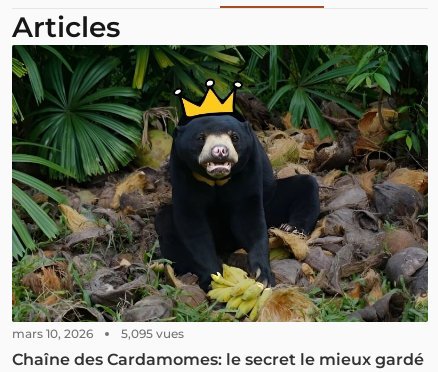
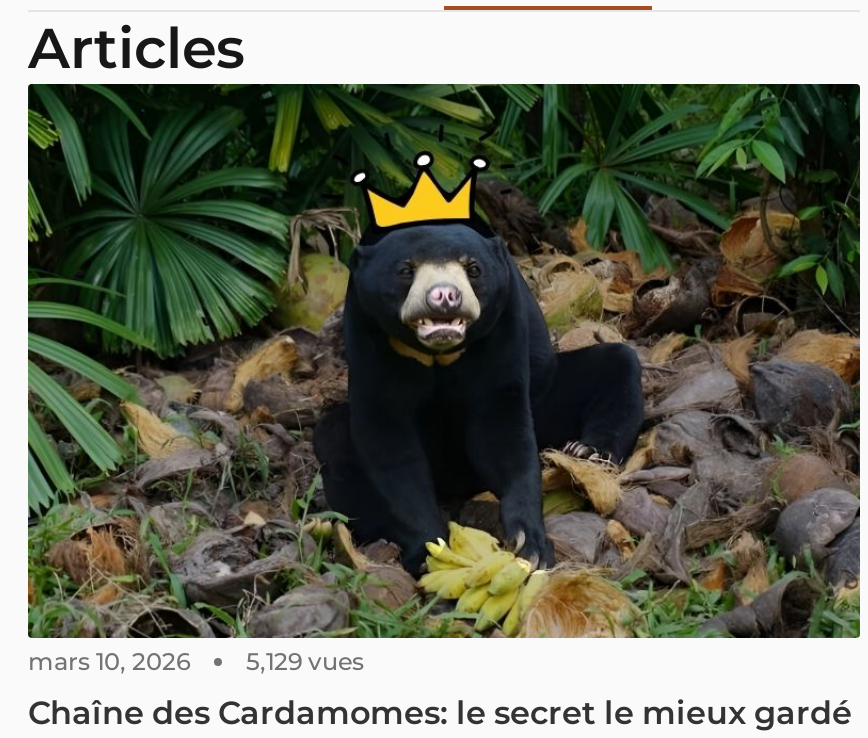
- mars 10, 2026 5,095 vues
+ mars 10, 2026 5,129 vues
